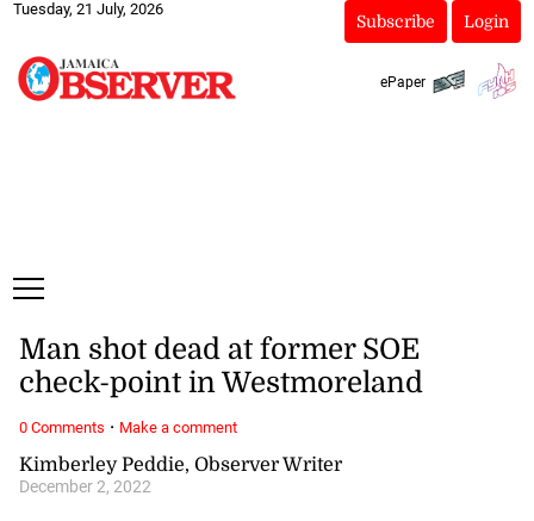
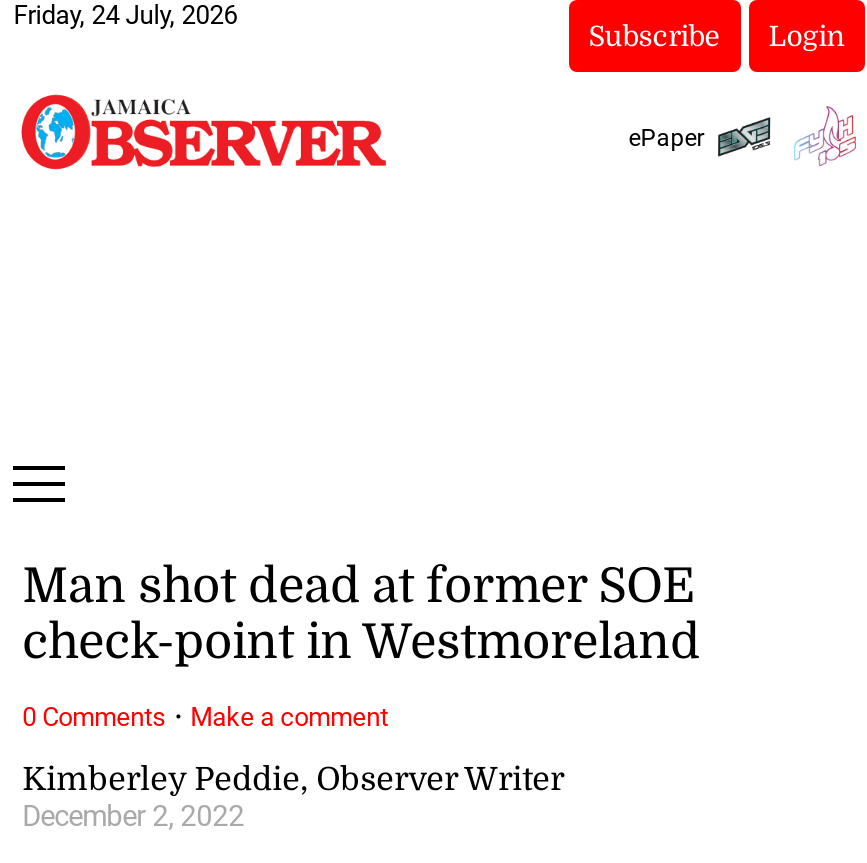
- Tuesday, 21 July, 2026
+ Friday, 24 July, 2026
